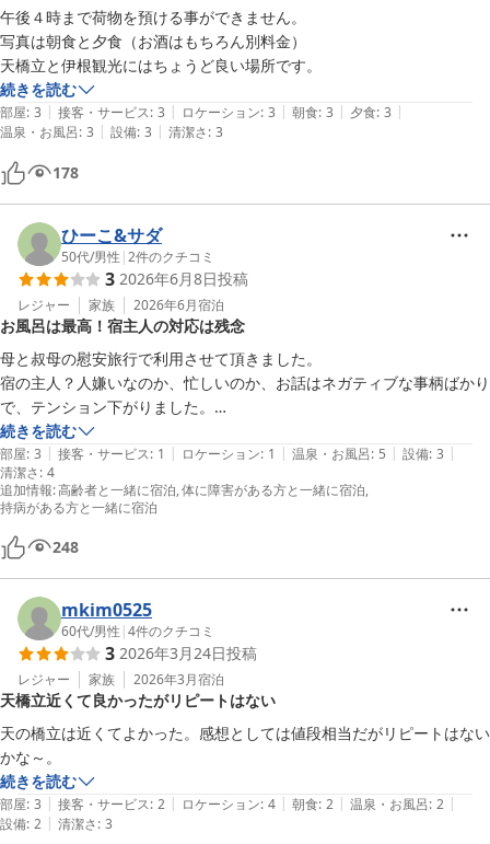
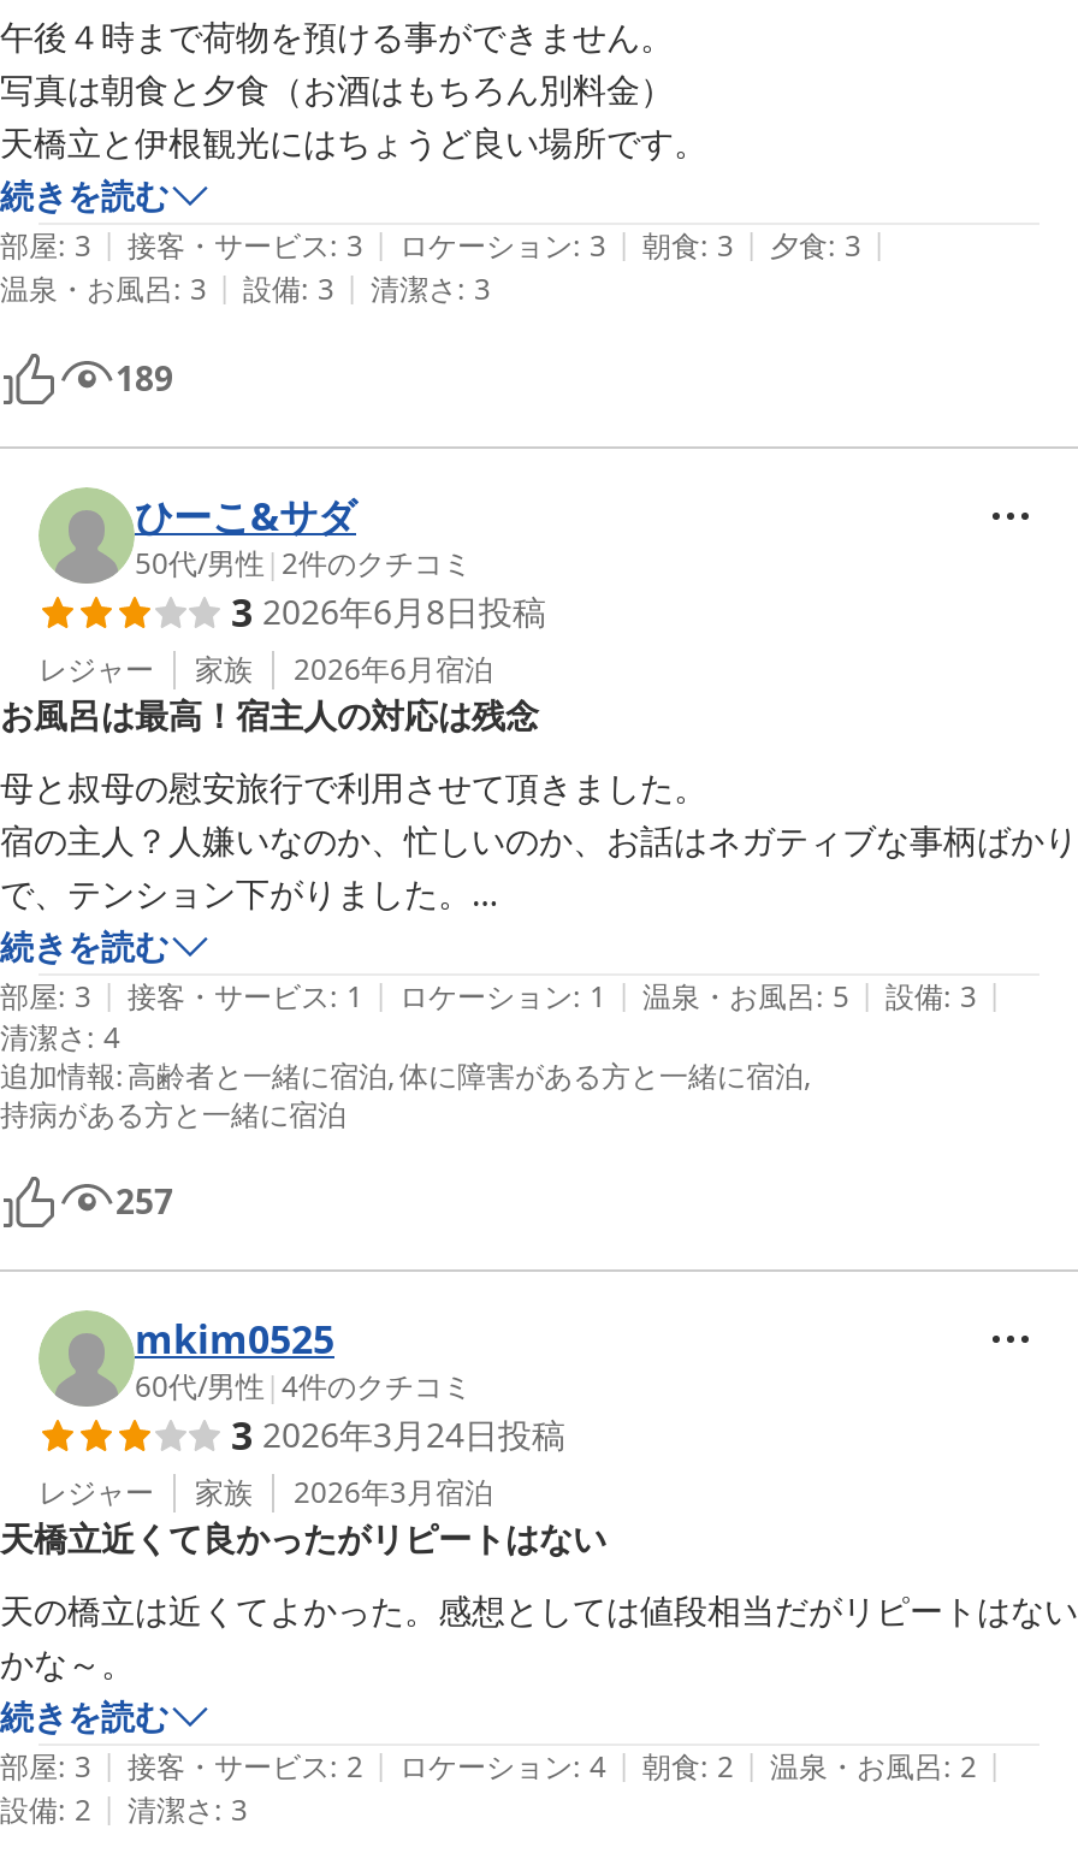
- 178
+ 189

- 248
+ 257
